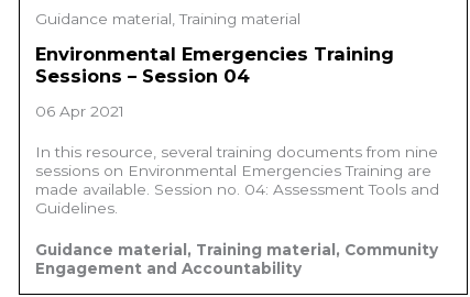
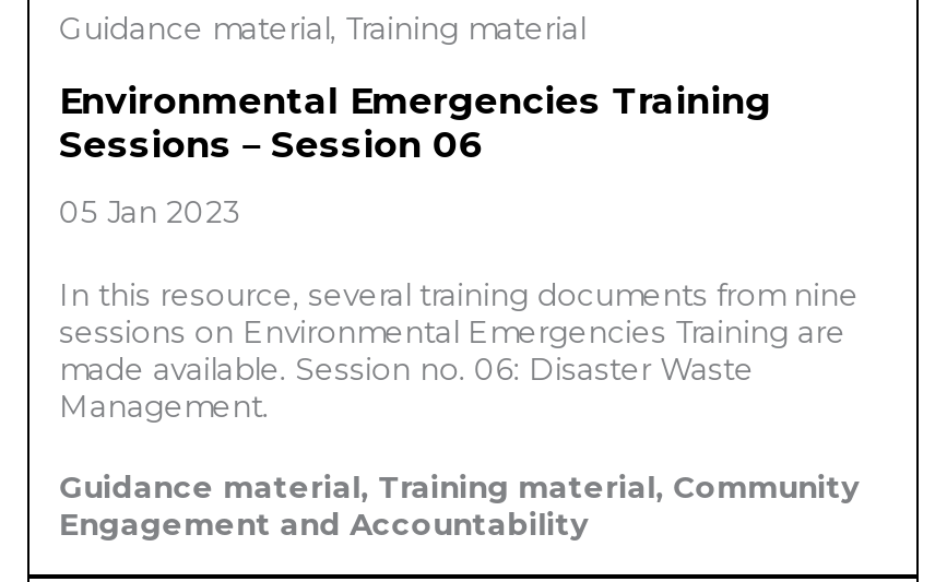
- Sessions – Session 04
+ Sessions – Session 06

- 06 Apr 2021
+ 05 Jan 2023

- made available. Session no. 04: Assessment Tools and
- Guidelines.
+ made available. Session no. 06: Disaster Waste
+ Management.
